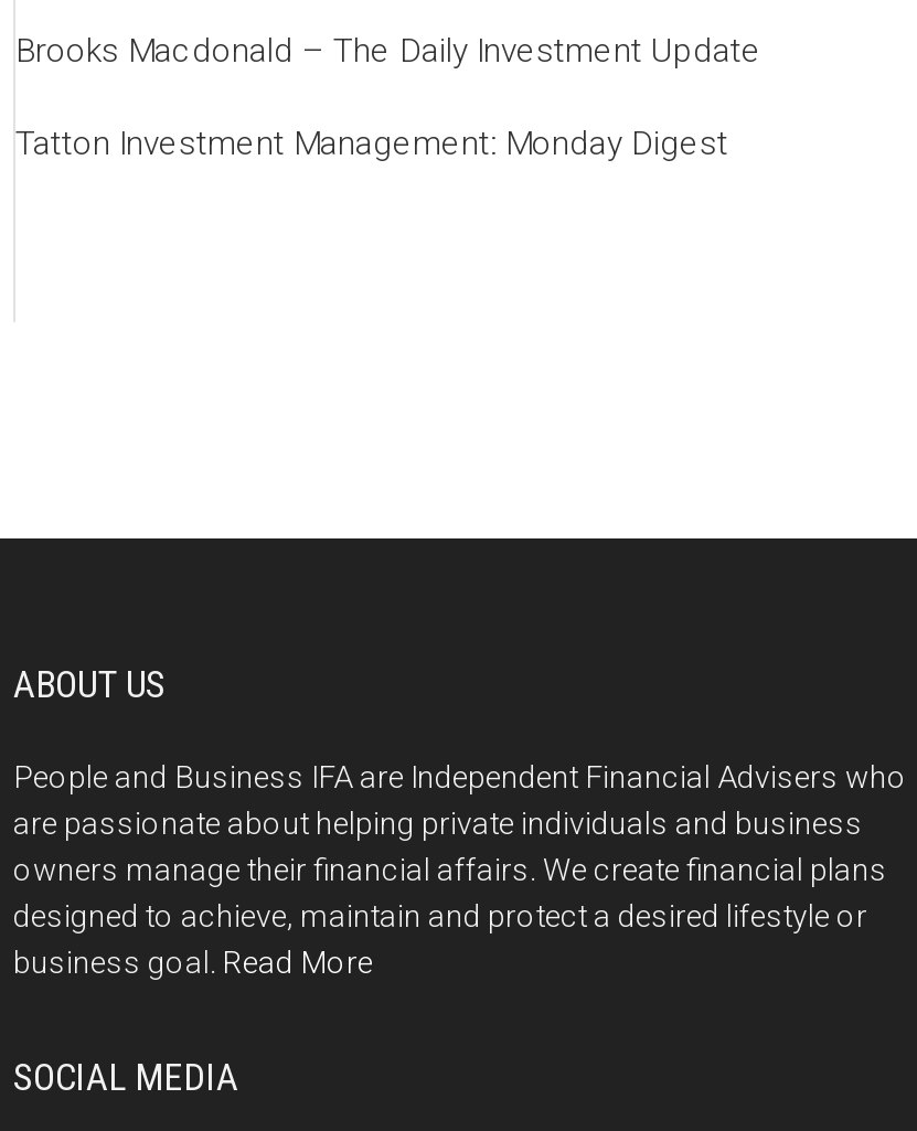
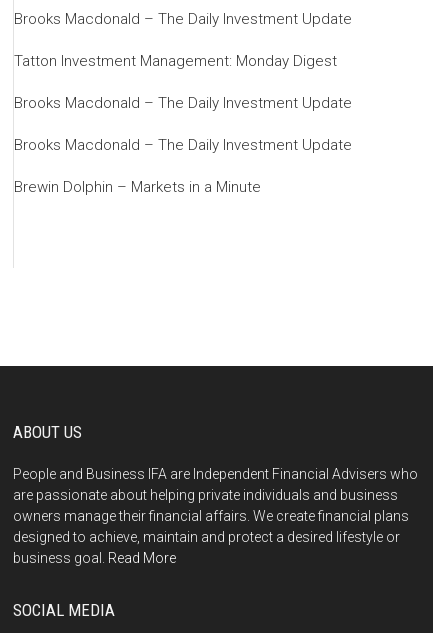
+ Brooks Macdonald – The Daily Investment Update
+ Brooks Macdonald – The Daily Investment Update
+ Brewin Dolphin – Markets in a Minute
